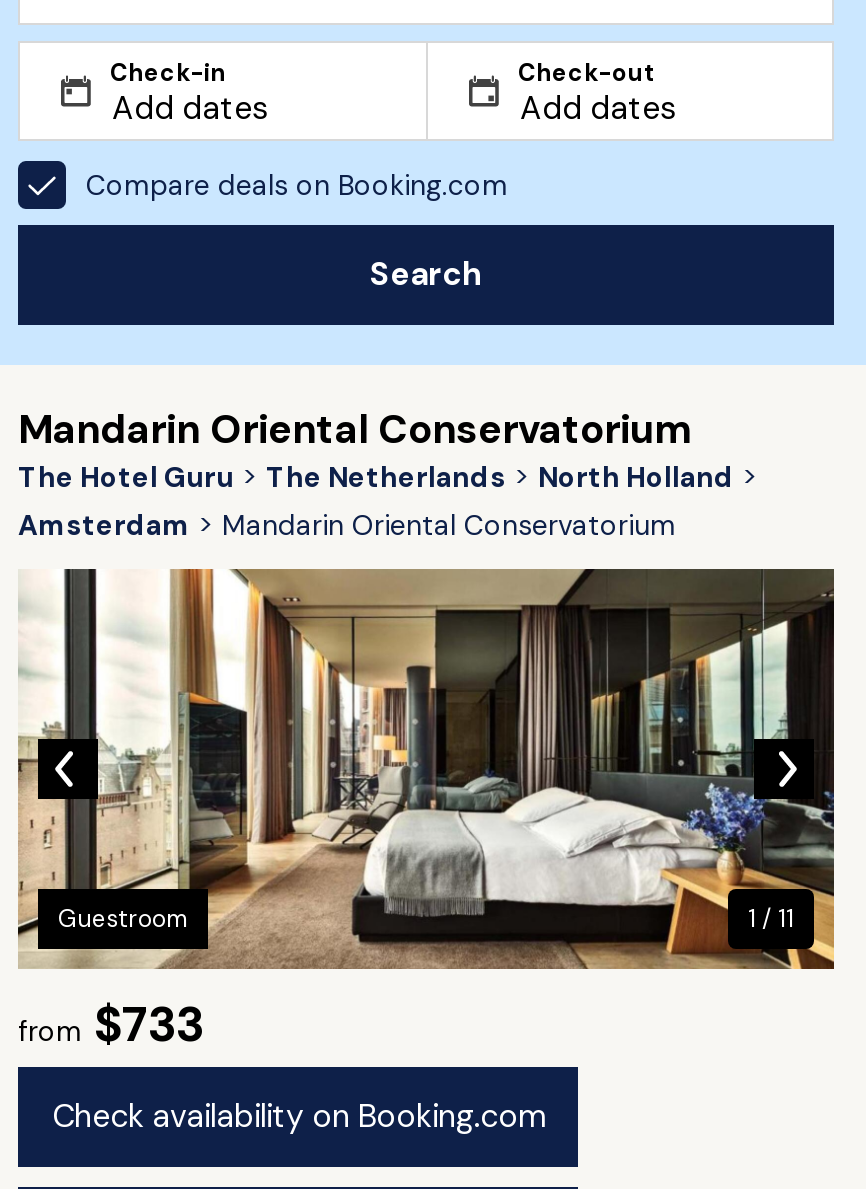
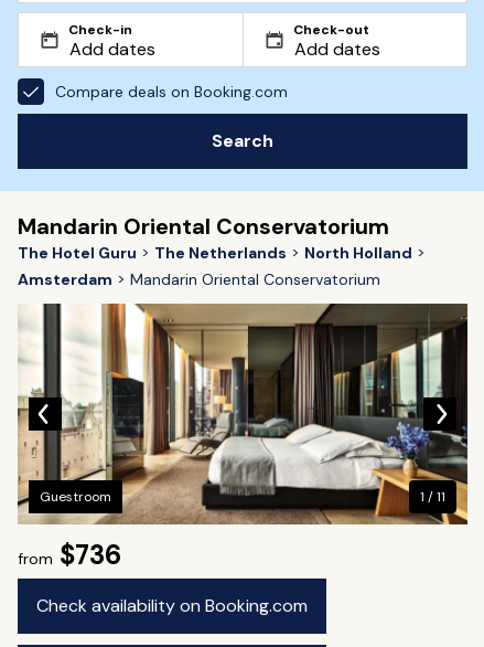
- from $733
+ from $736
